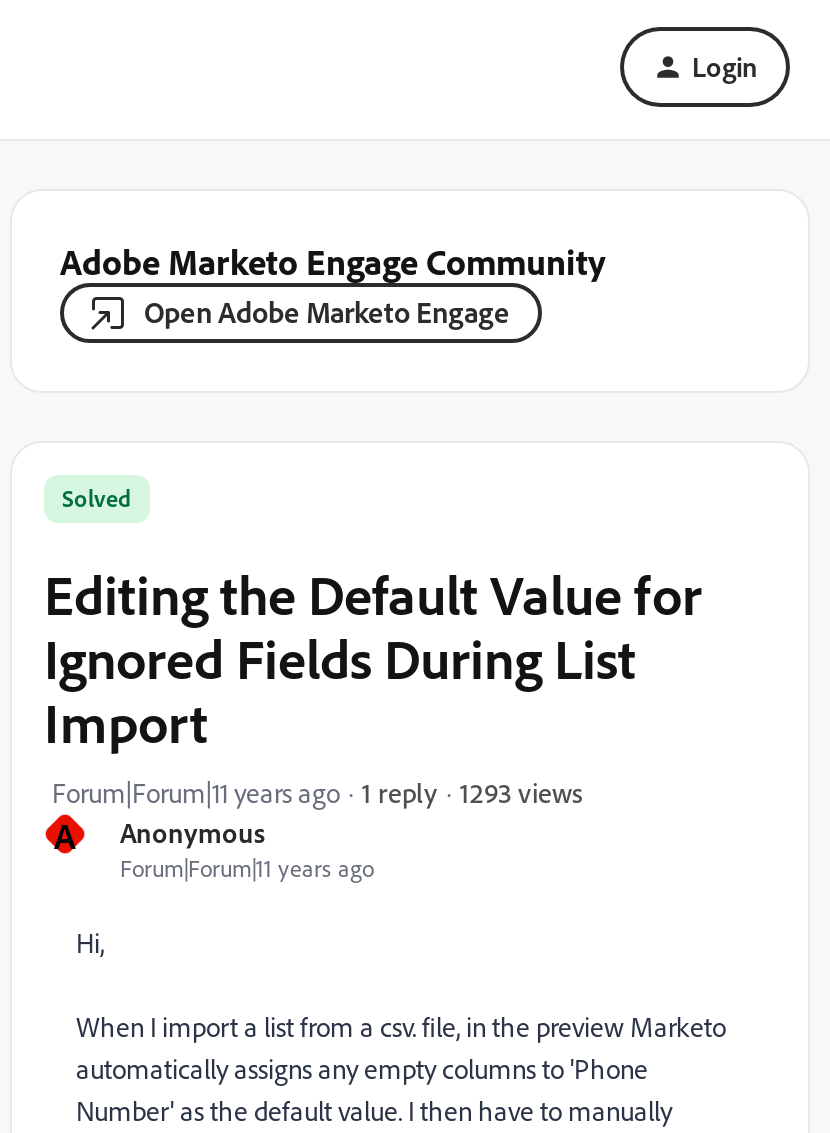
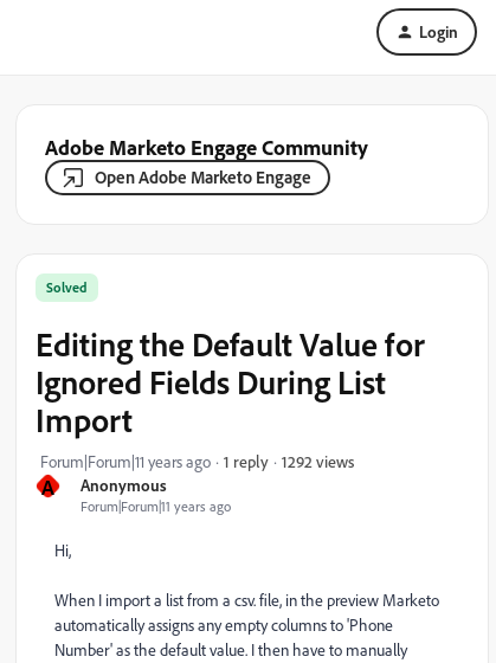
- 1293 views
+ 1292 views
